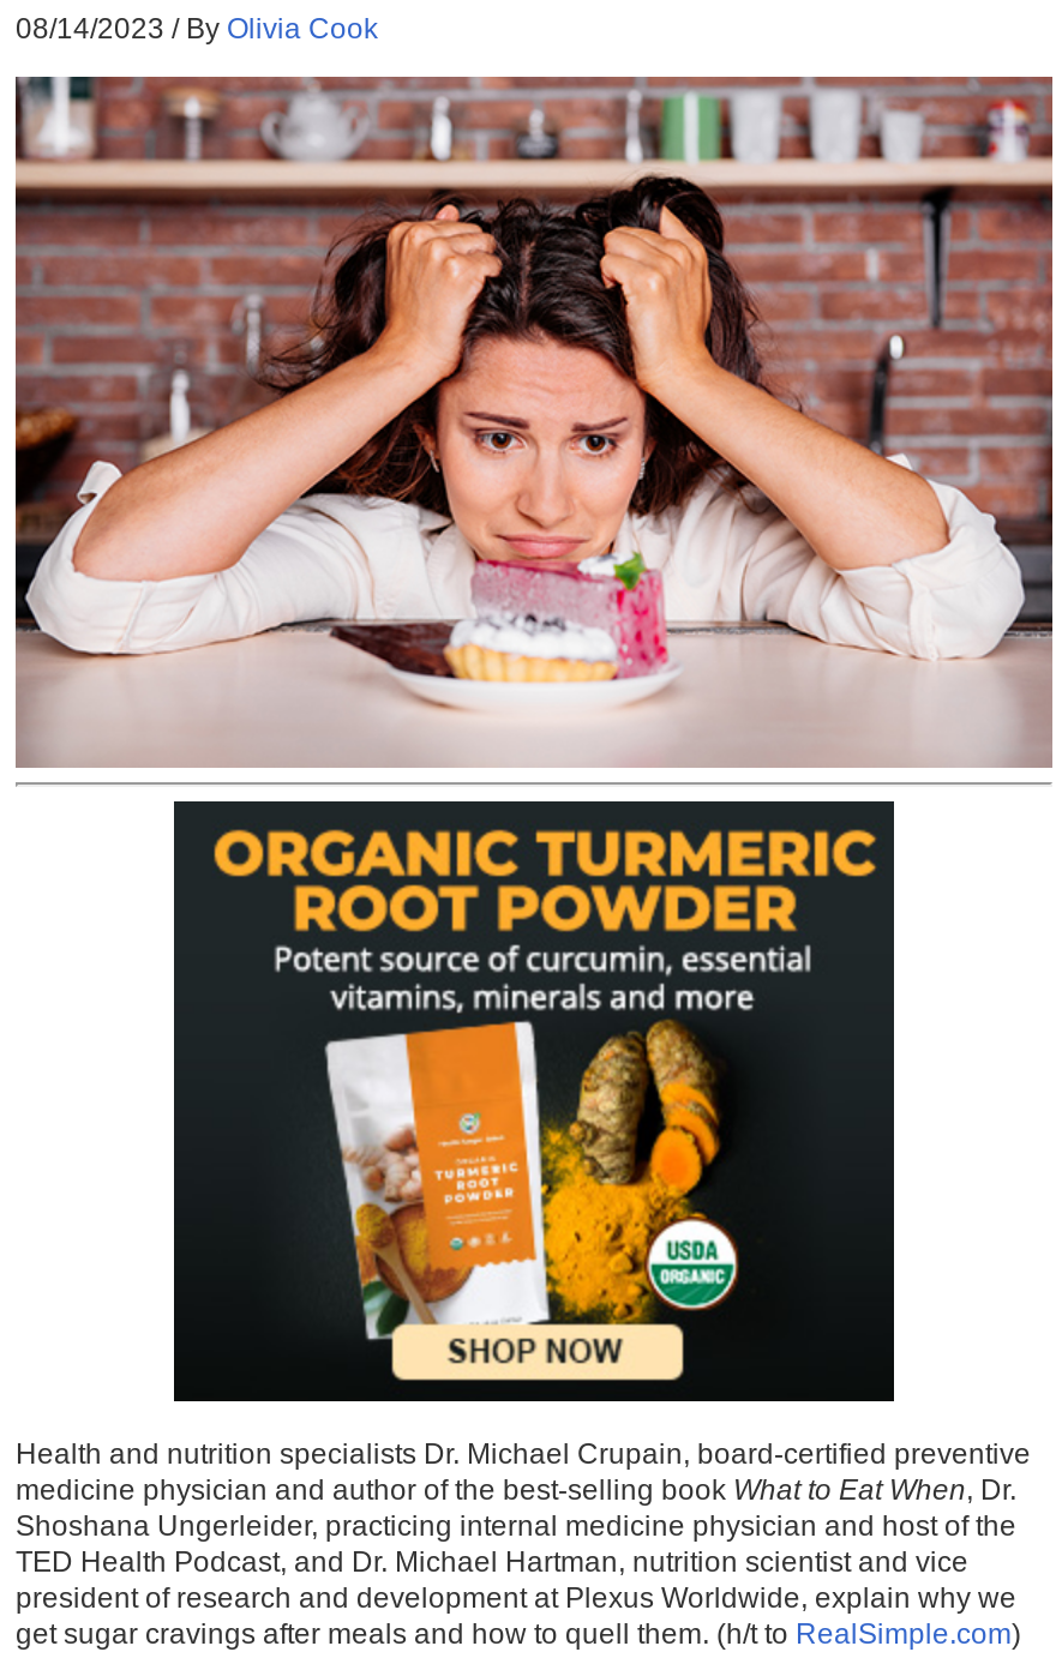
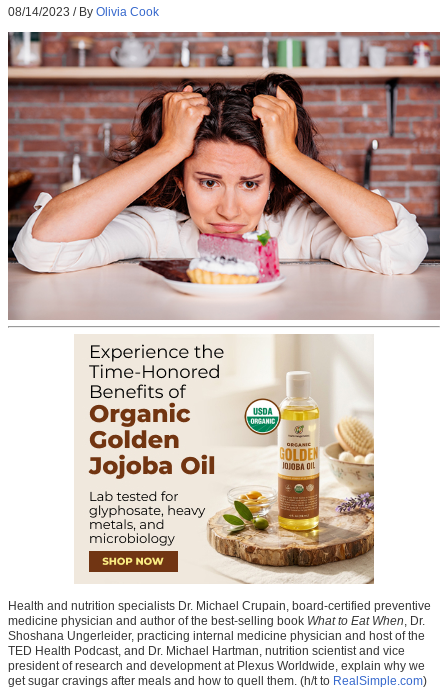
- [image]
+ [image]
